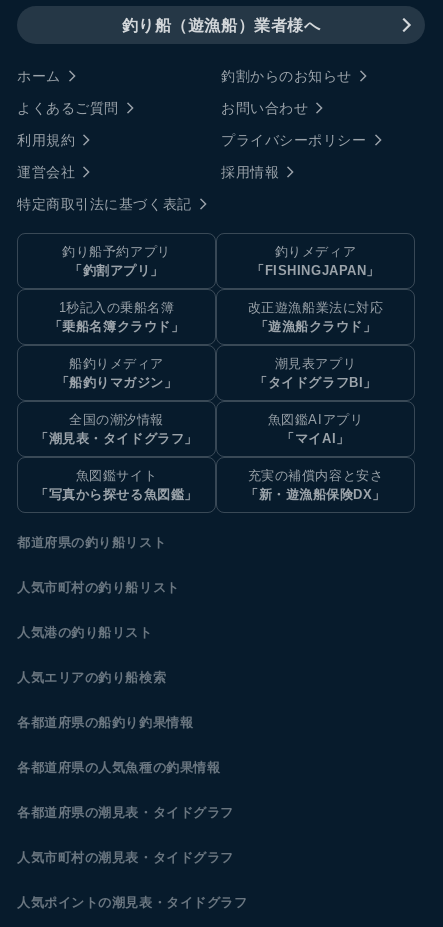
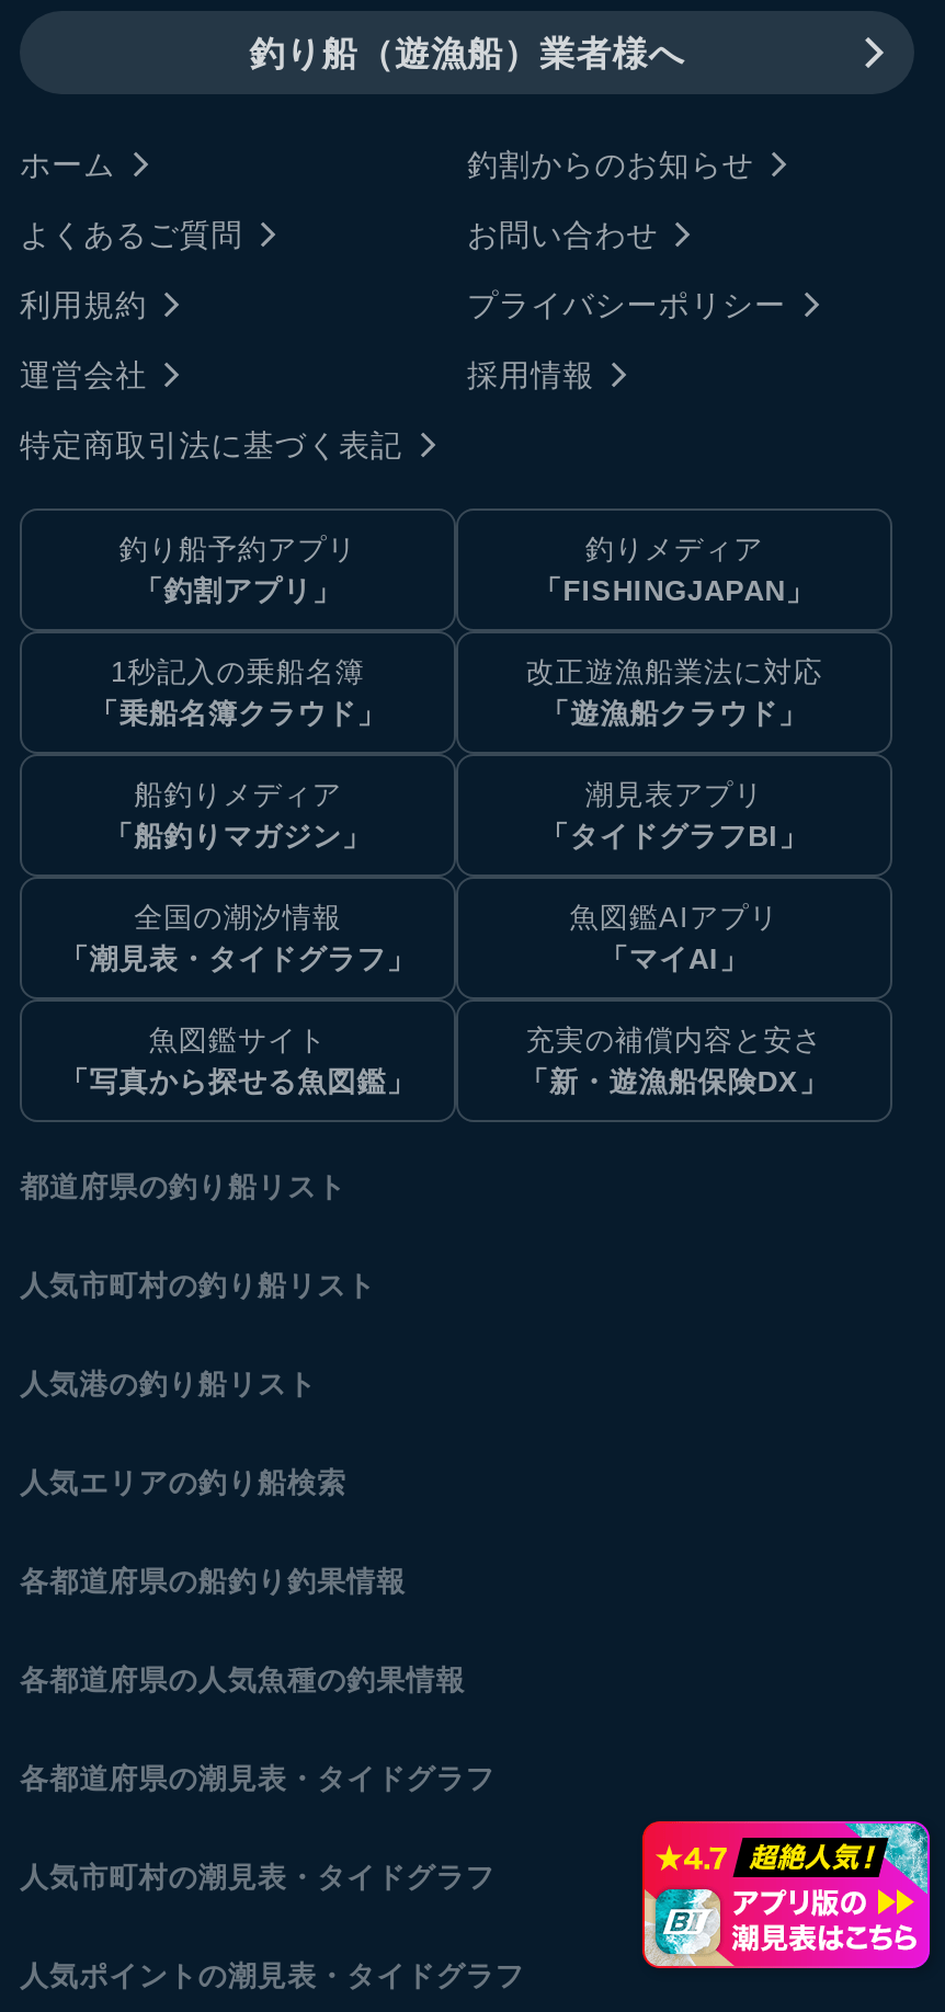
+ [image]
